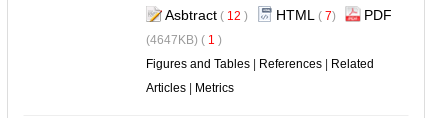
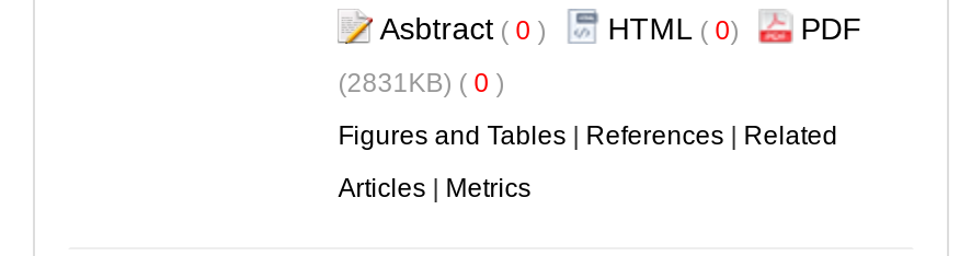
- Asbtract (12)
- HTML (7)
+ Asbtract (0)
+ HTML (0)

- (4647KB) (1)
+ (2831KB) (0)
